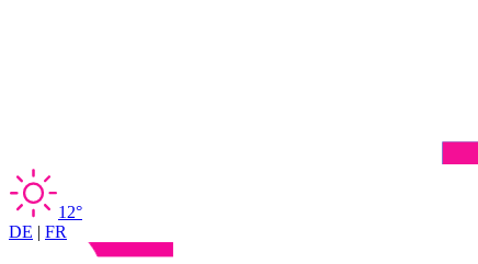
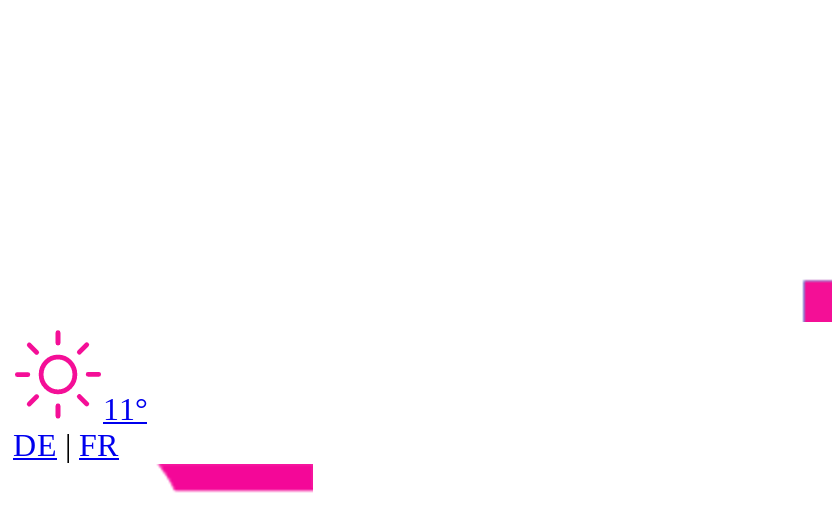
- 12°
+ 11°
